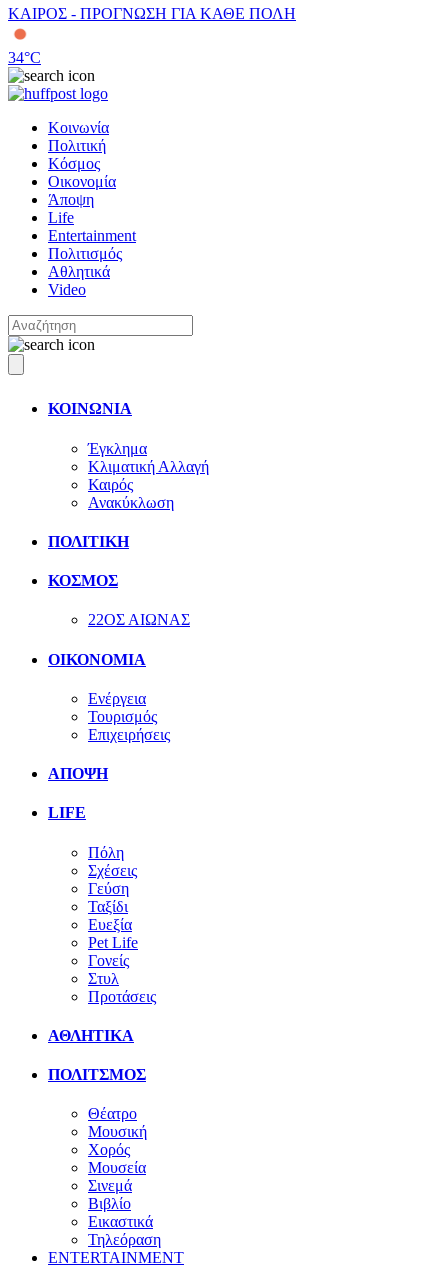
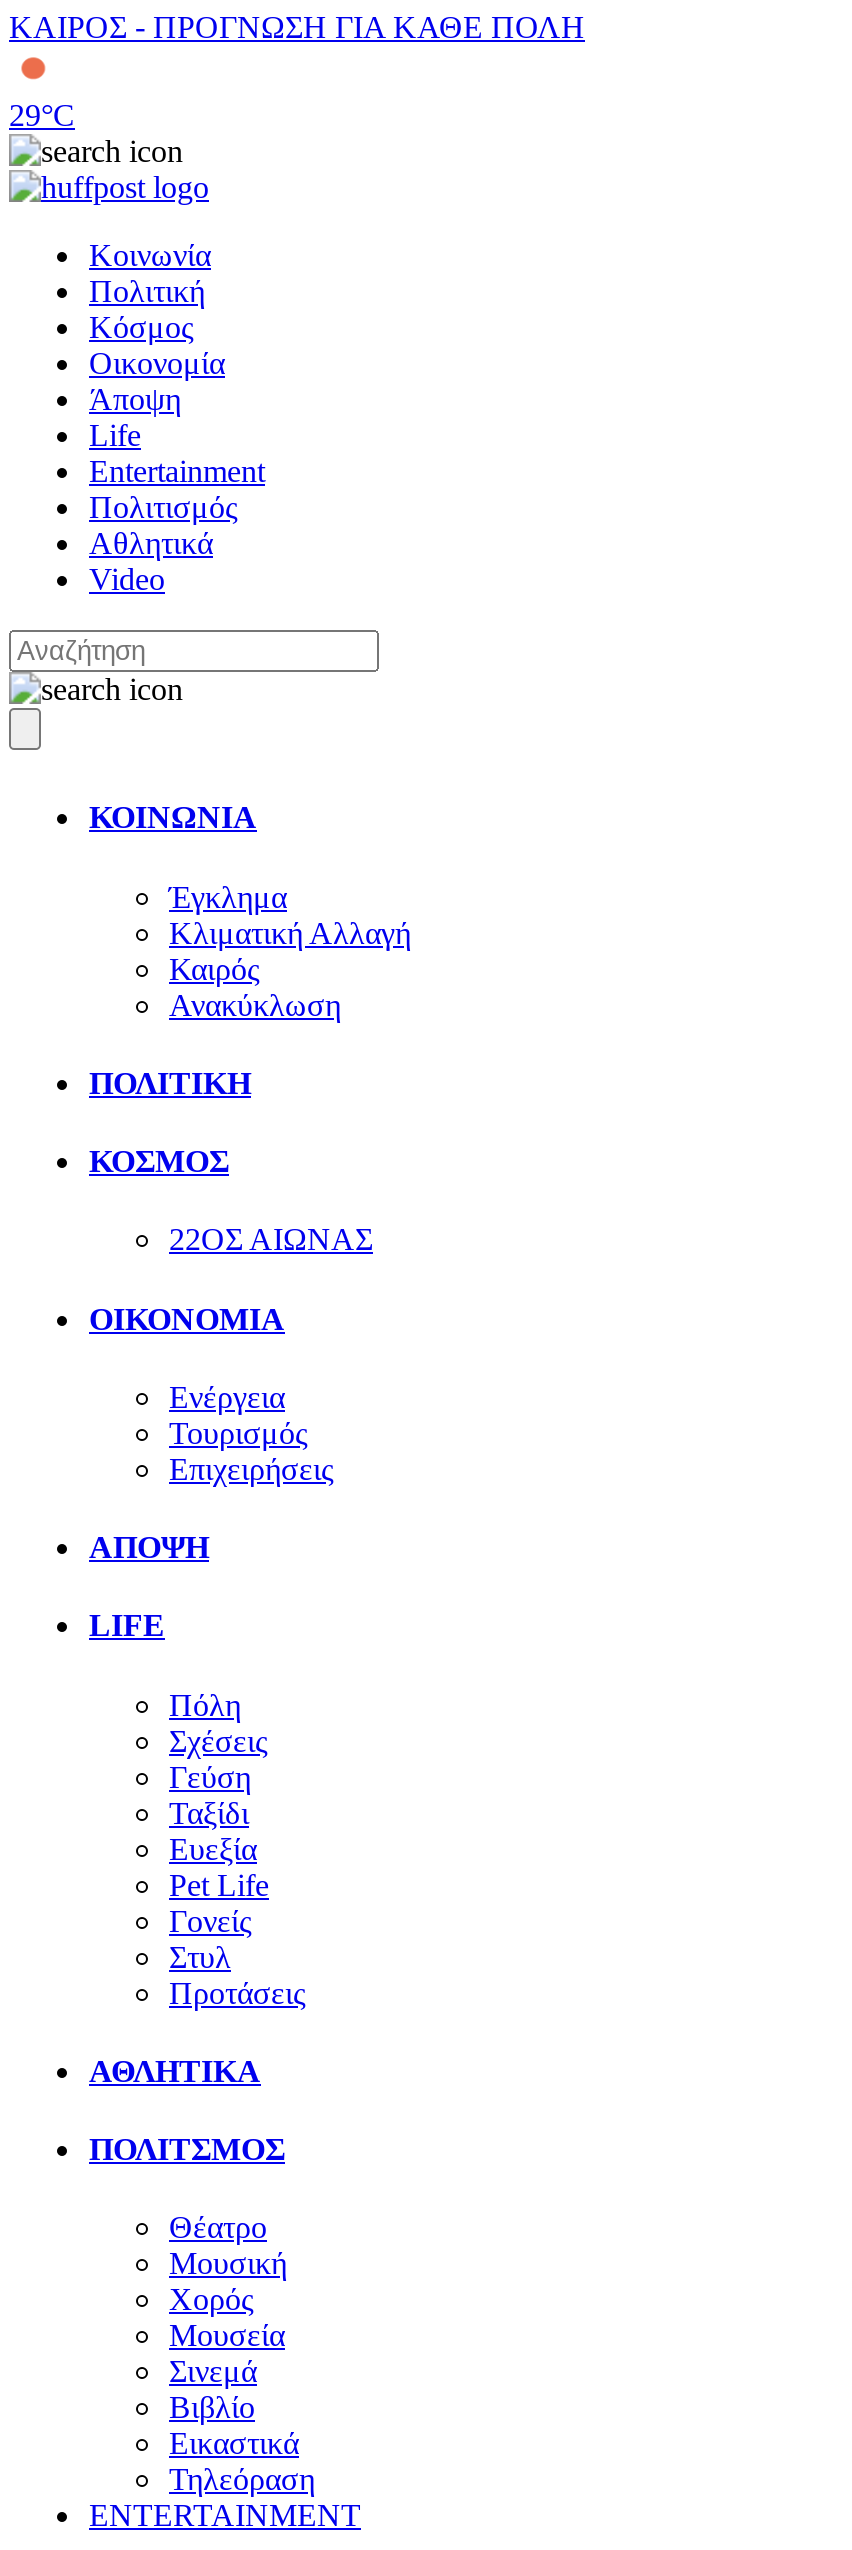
- 34°C
+ 29°C
